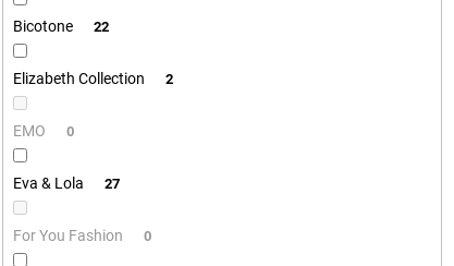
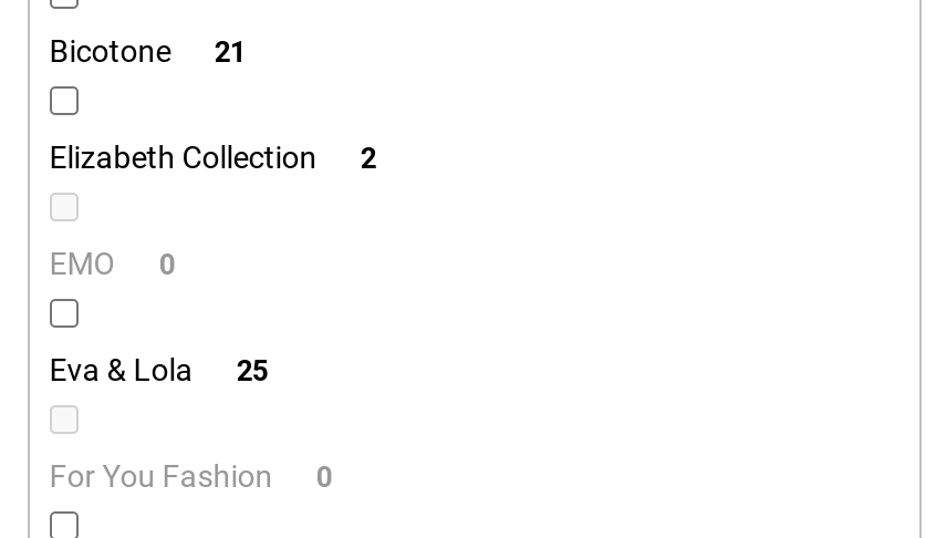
- Bicotone 22
+ Bicotone 21

- Eva & Lola 27
+ Eva & Lola 25
